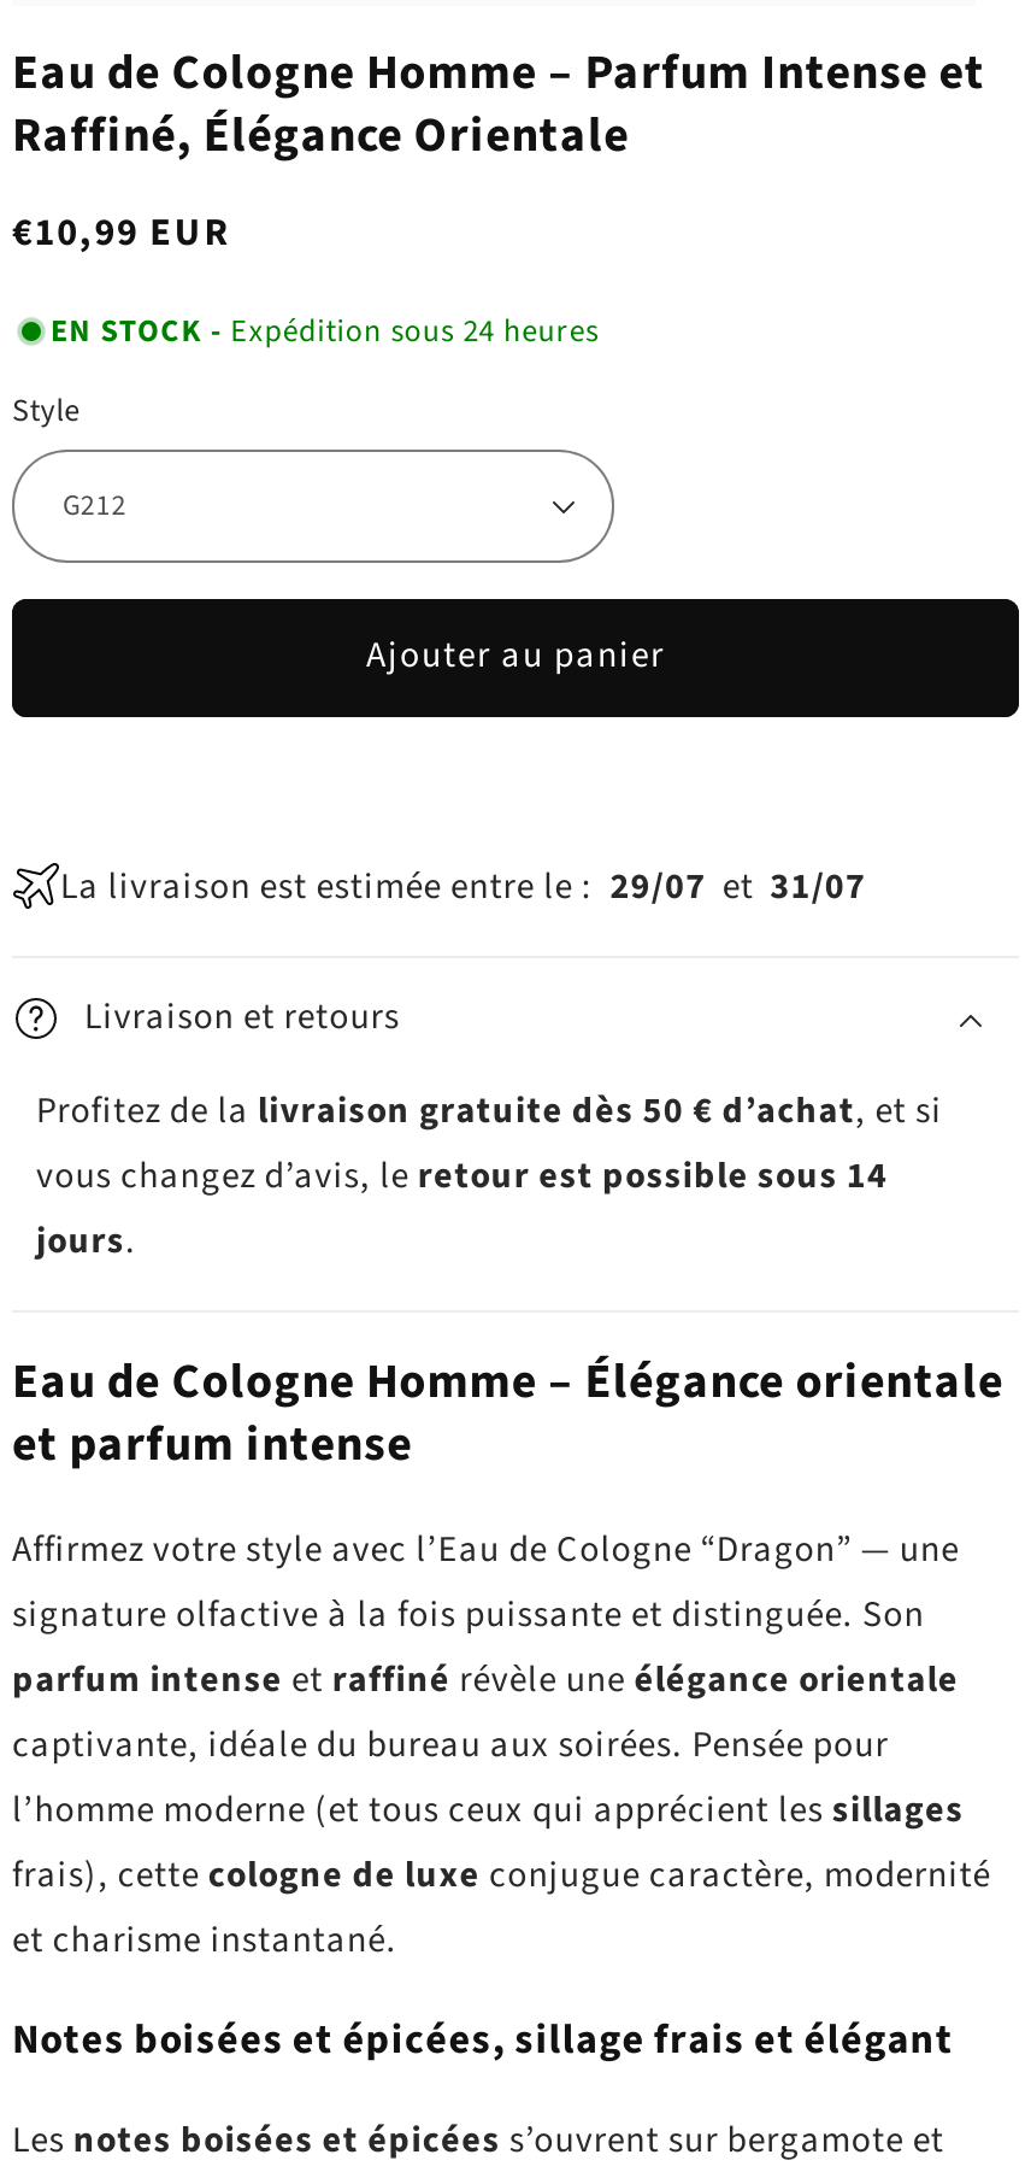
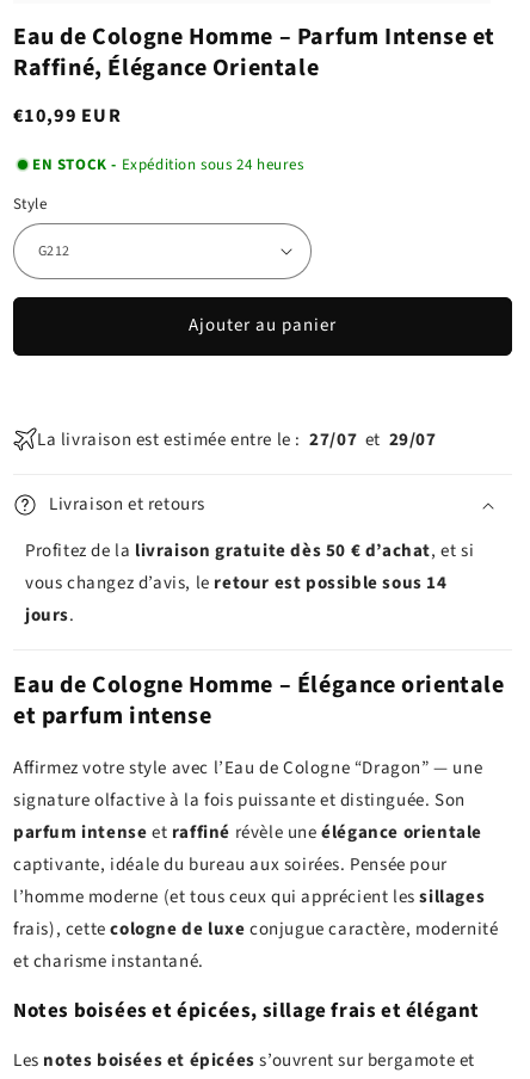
- La livraison est estimée entre le : 29/07 et 31/07
+ La livraison est estimée entre le : 27/07 et 29/07
